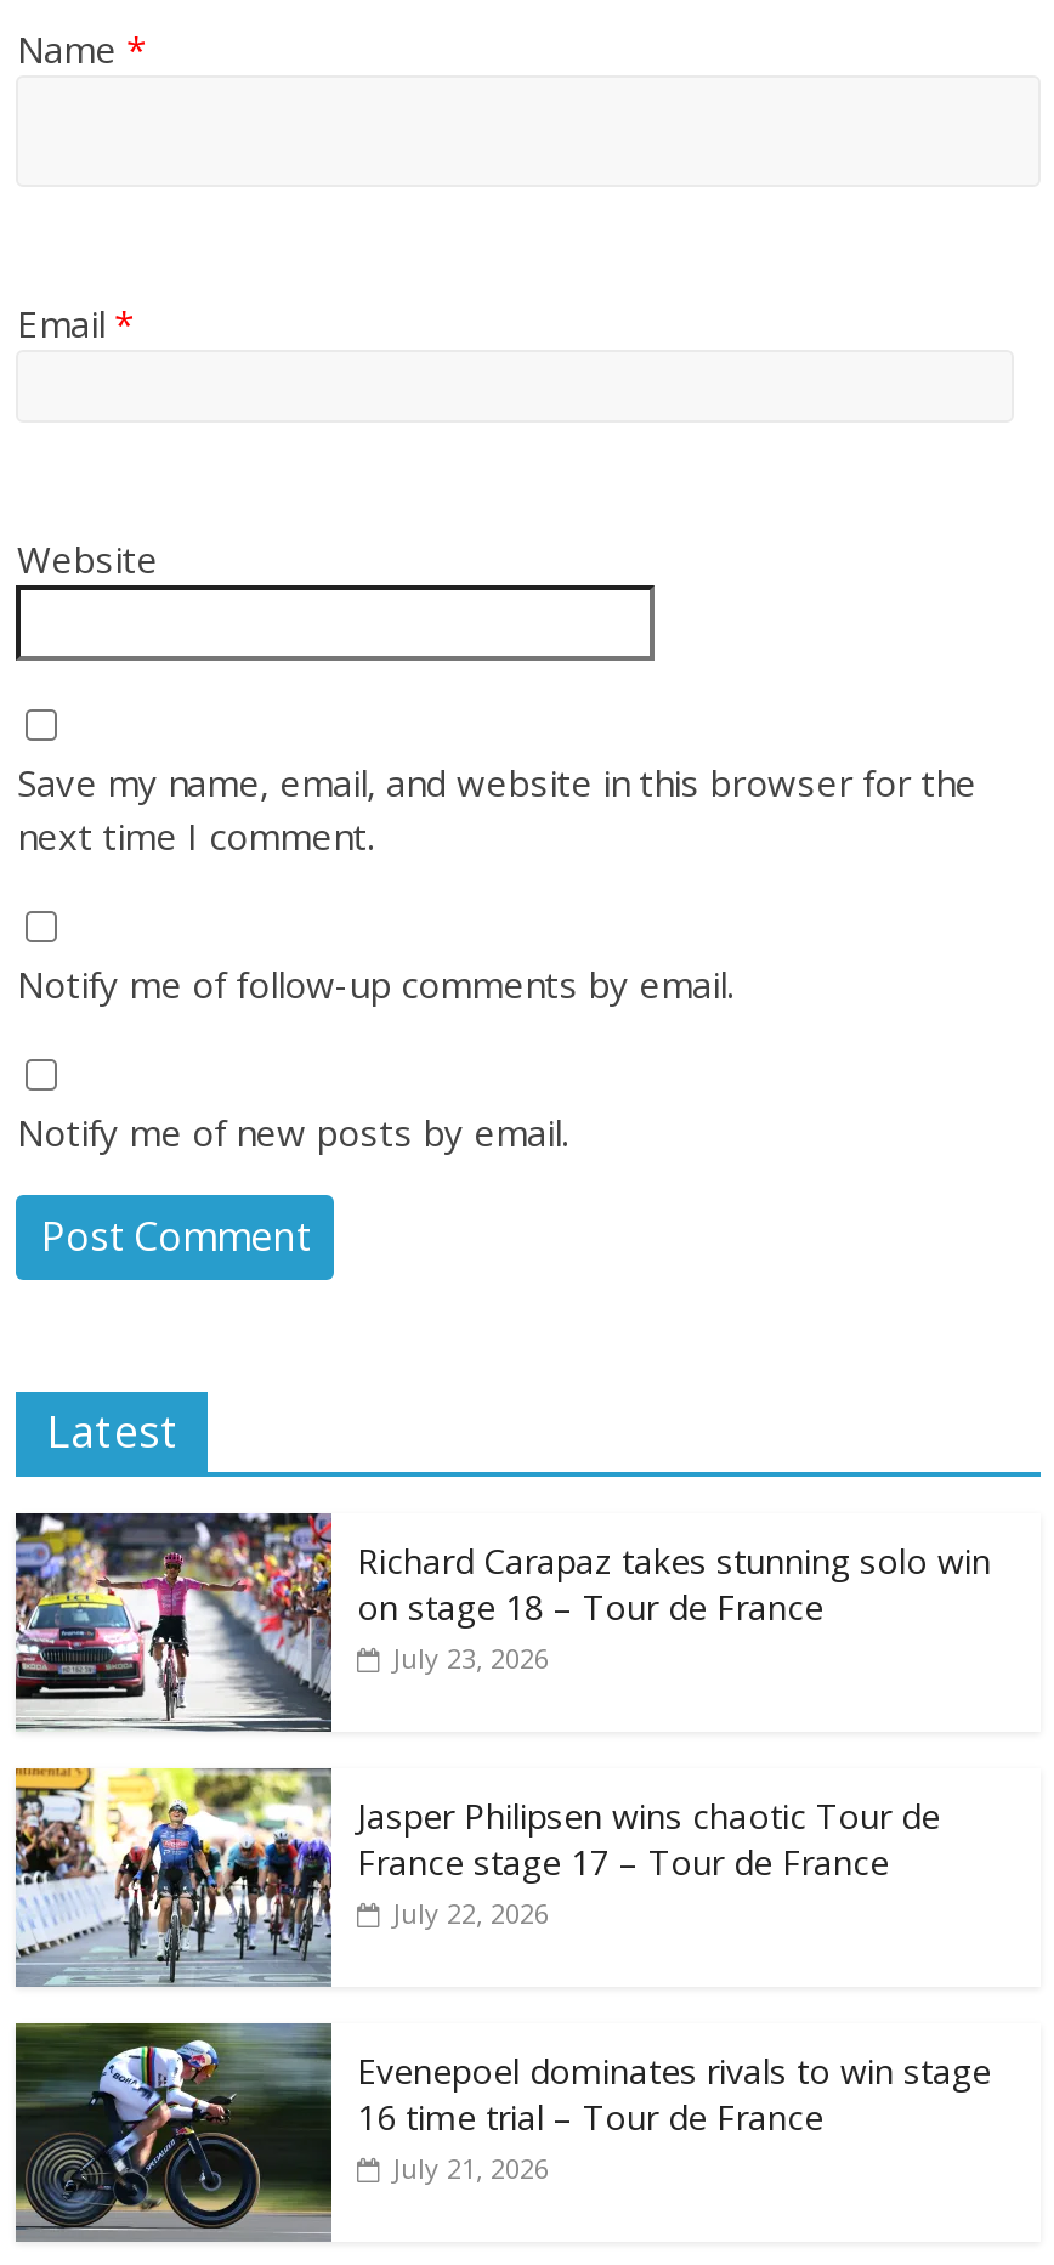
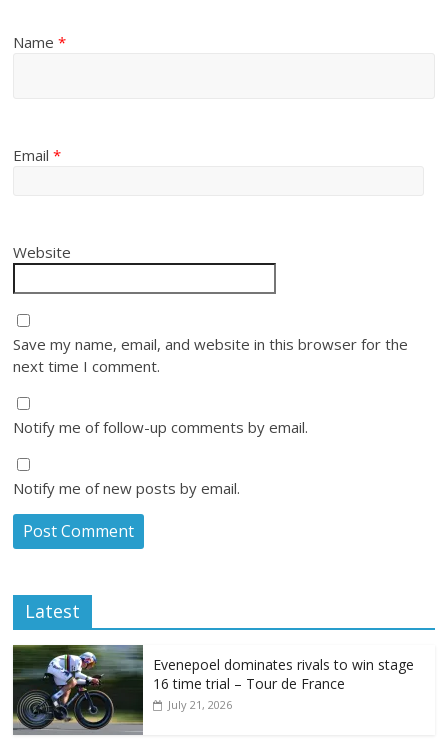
- [image]
- Richard Carapaz takes stunning solo win
- on stage 18 – Tour de France
- July 23, 2026

- [image]
- Jasper Philipsen wins chaotic Tour de
- France stage 17 – Tour de France
- July 22, 2026
